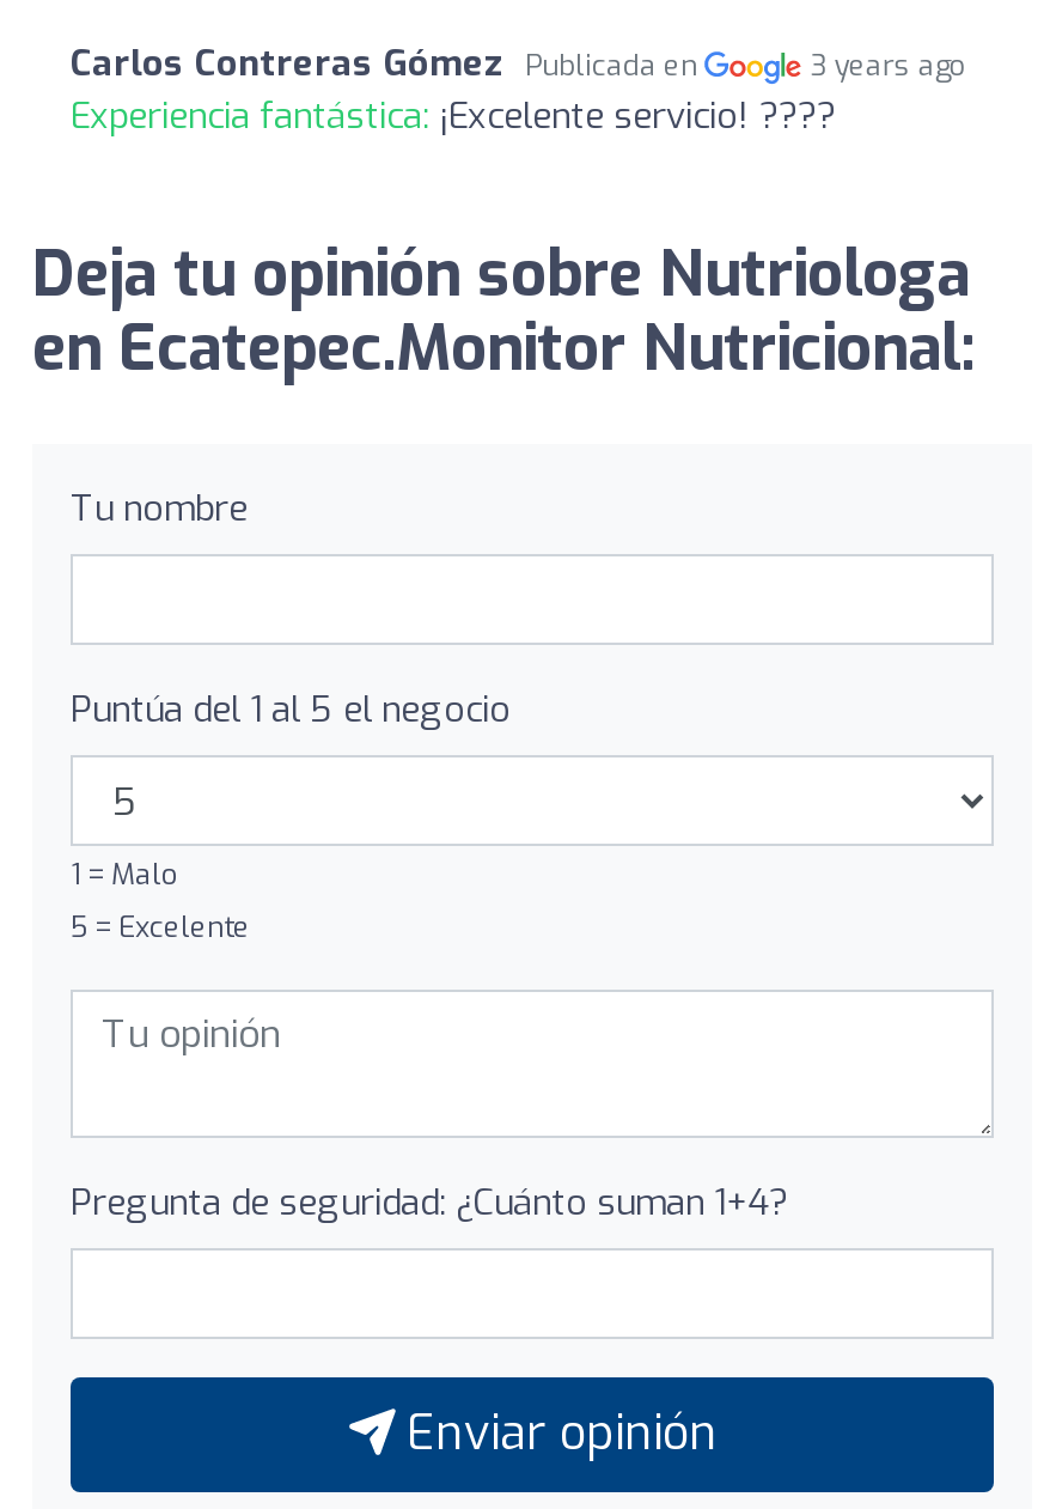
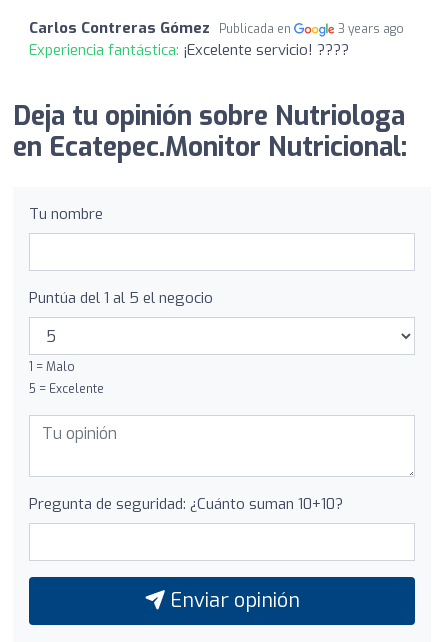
- Pregunta de seguridad: ¿Cuánto suman 1+4?
+ Pregunta de seguridad: ¿Cuánto suman 10+10?
